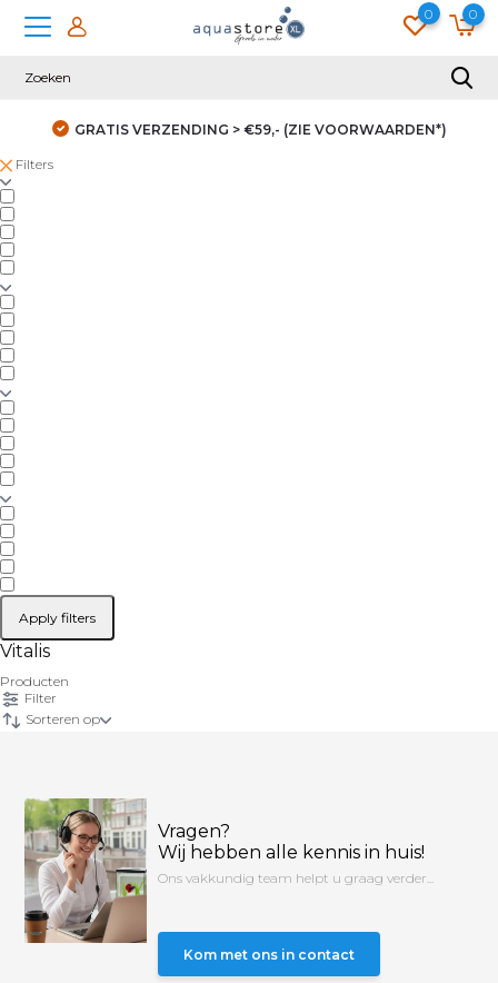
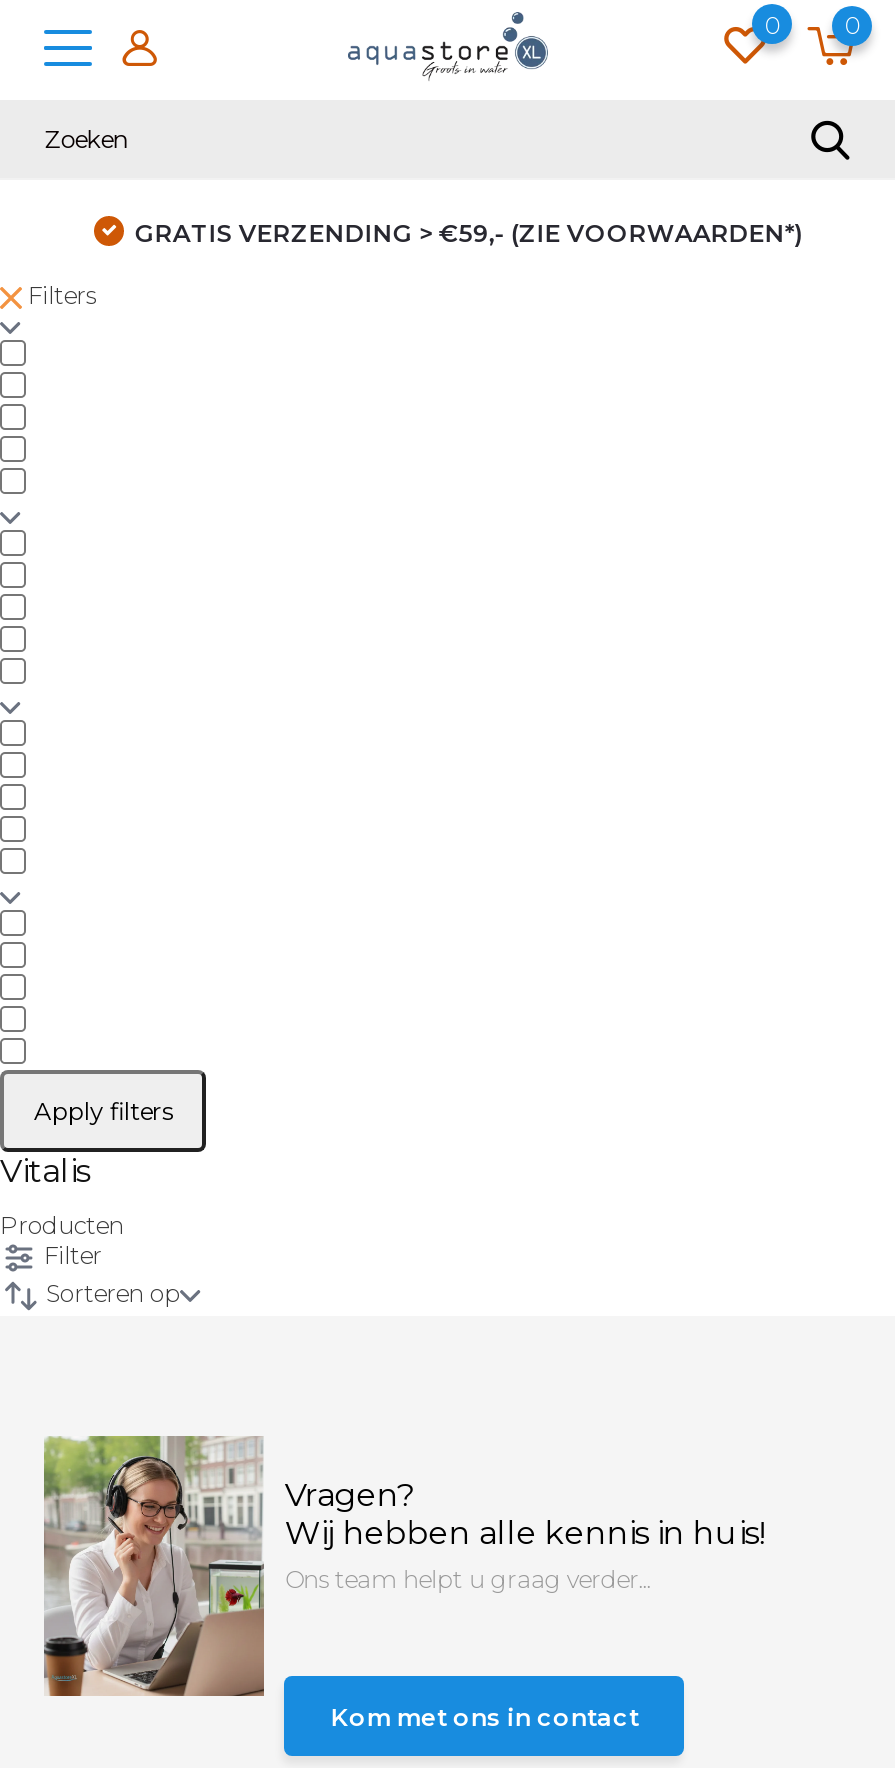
- Ons vakkundig team helpt u graag verder...
+ Ons team helpt u graag verder...
